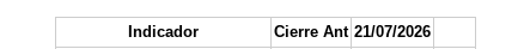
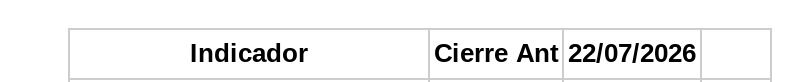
- Cierre Ant 21/07/2026
+ Cierre Ant 22/07/2026
